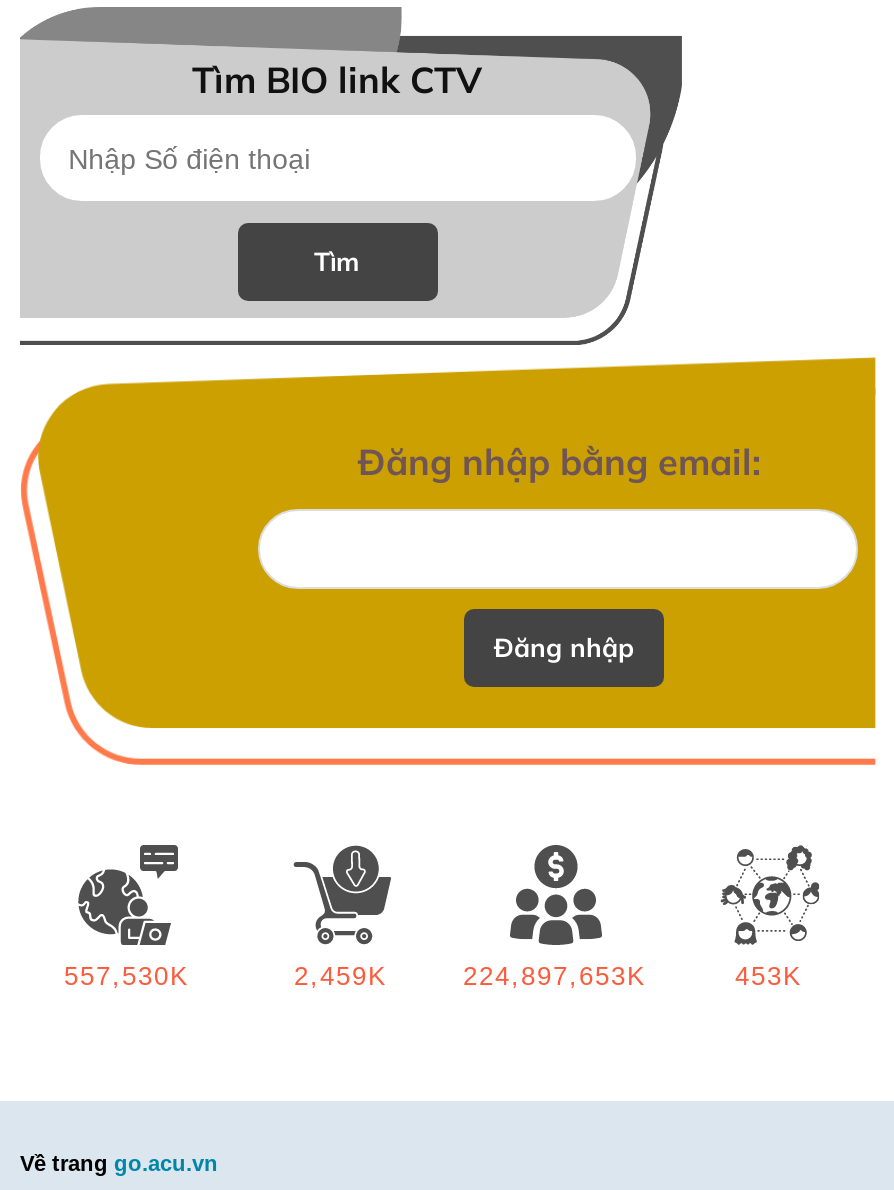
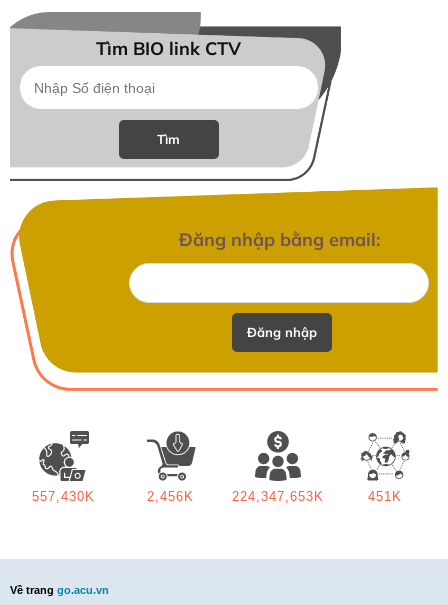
- 557,530K
- 2,459K
- 224,897,653K
- 453K
+ 557,430K
+ 2,456K
+ 224,347,653K
+ 451K
